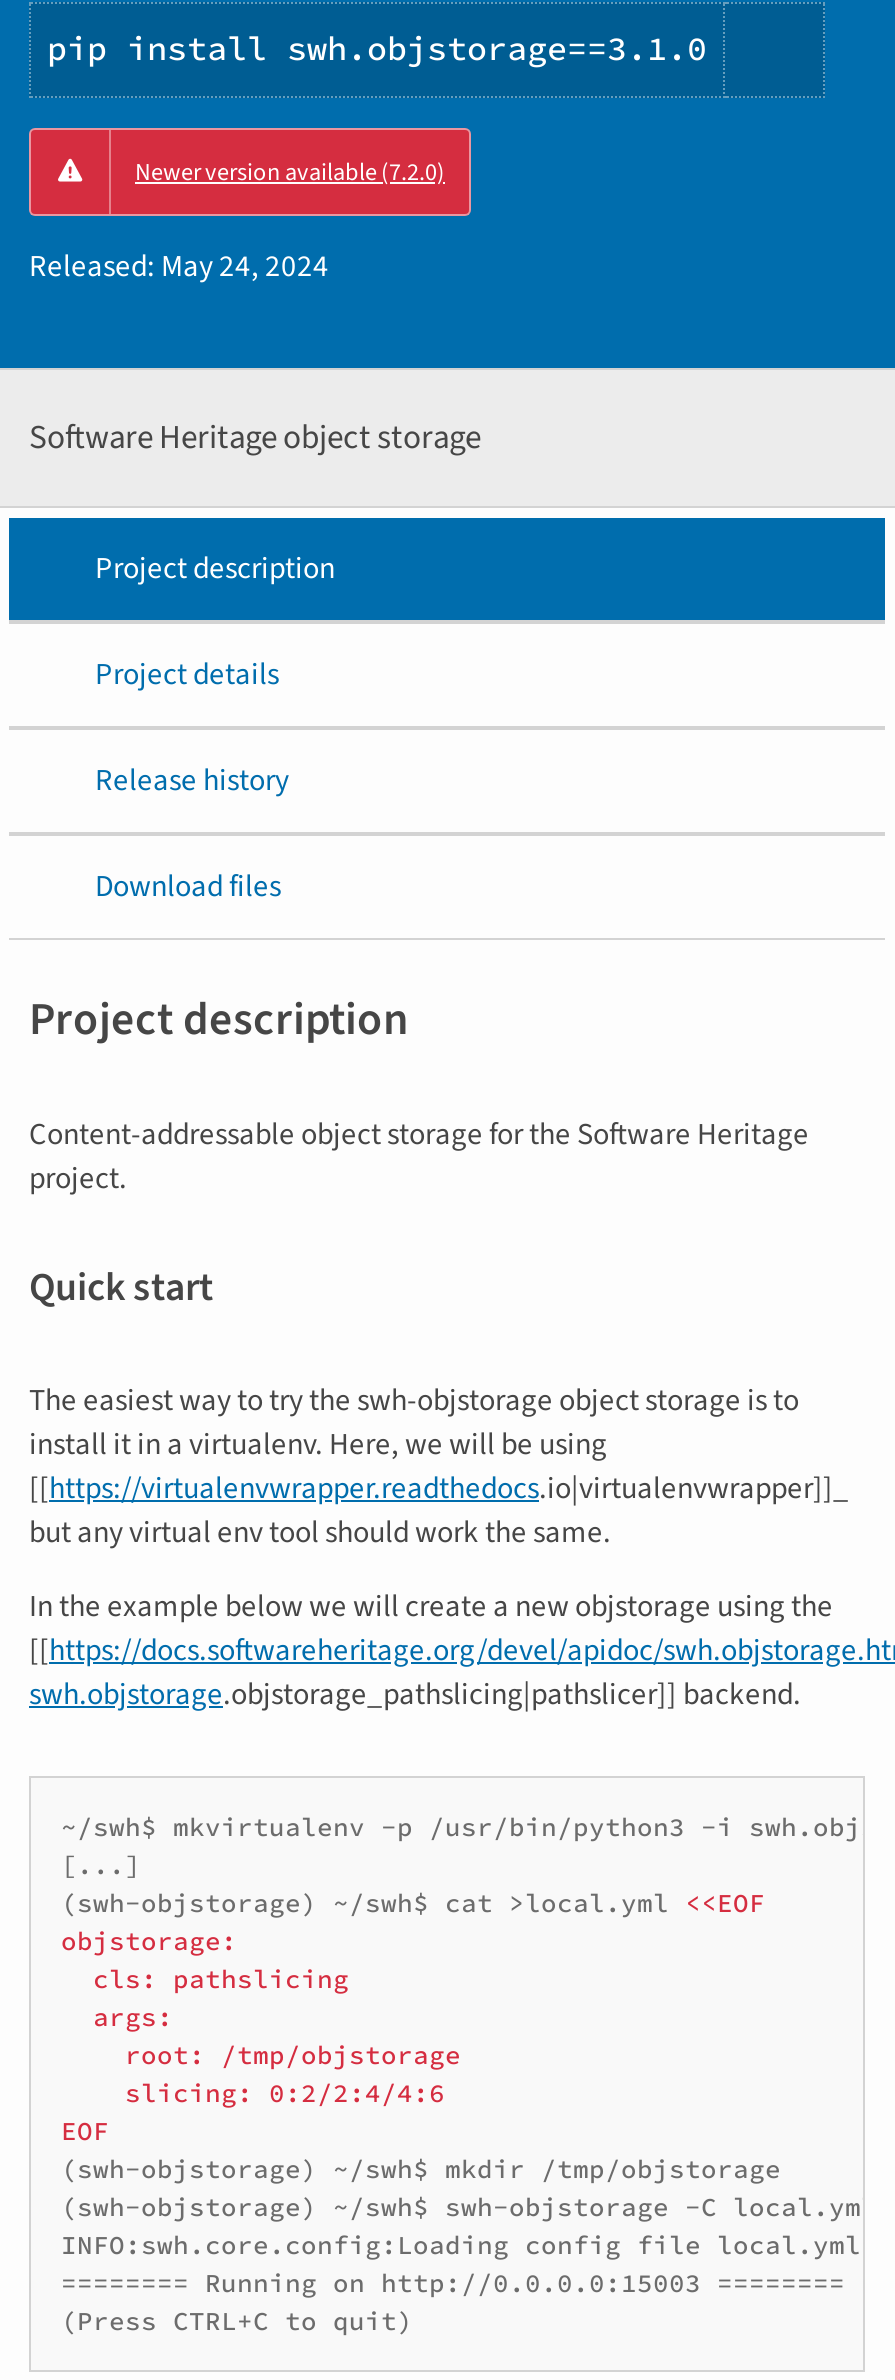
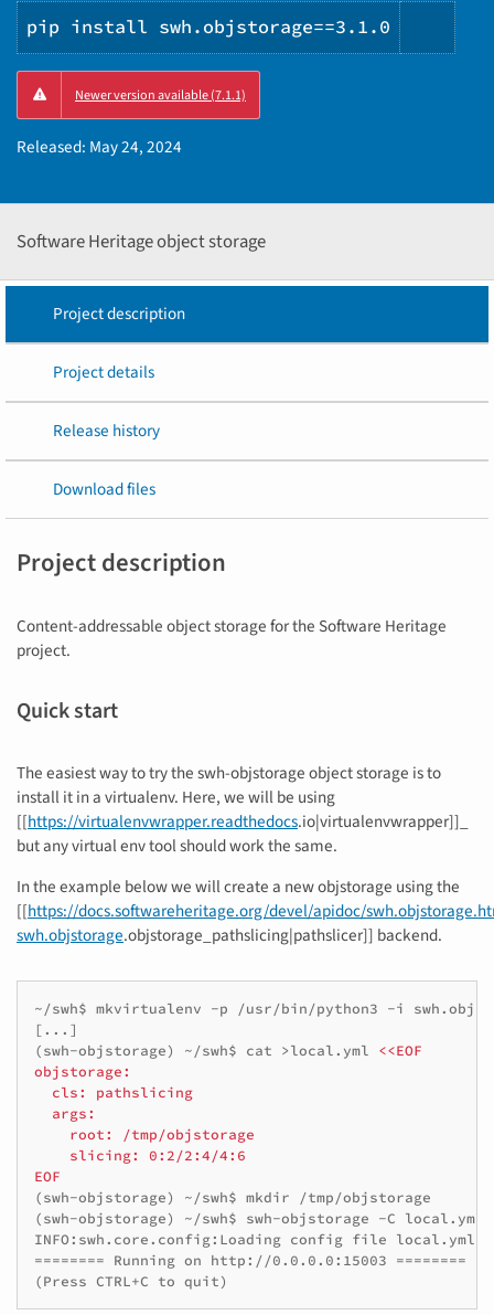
- Newer version available (7.2.0)
+ Newer version available (7.1.1)
